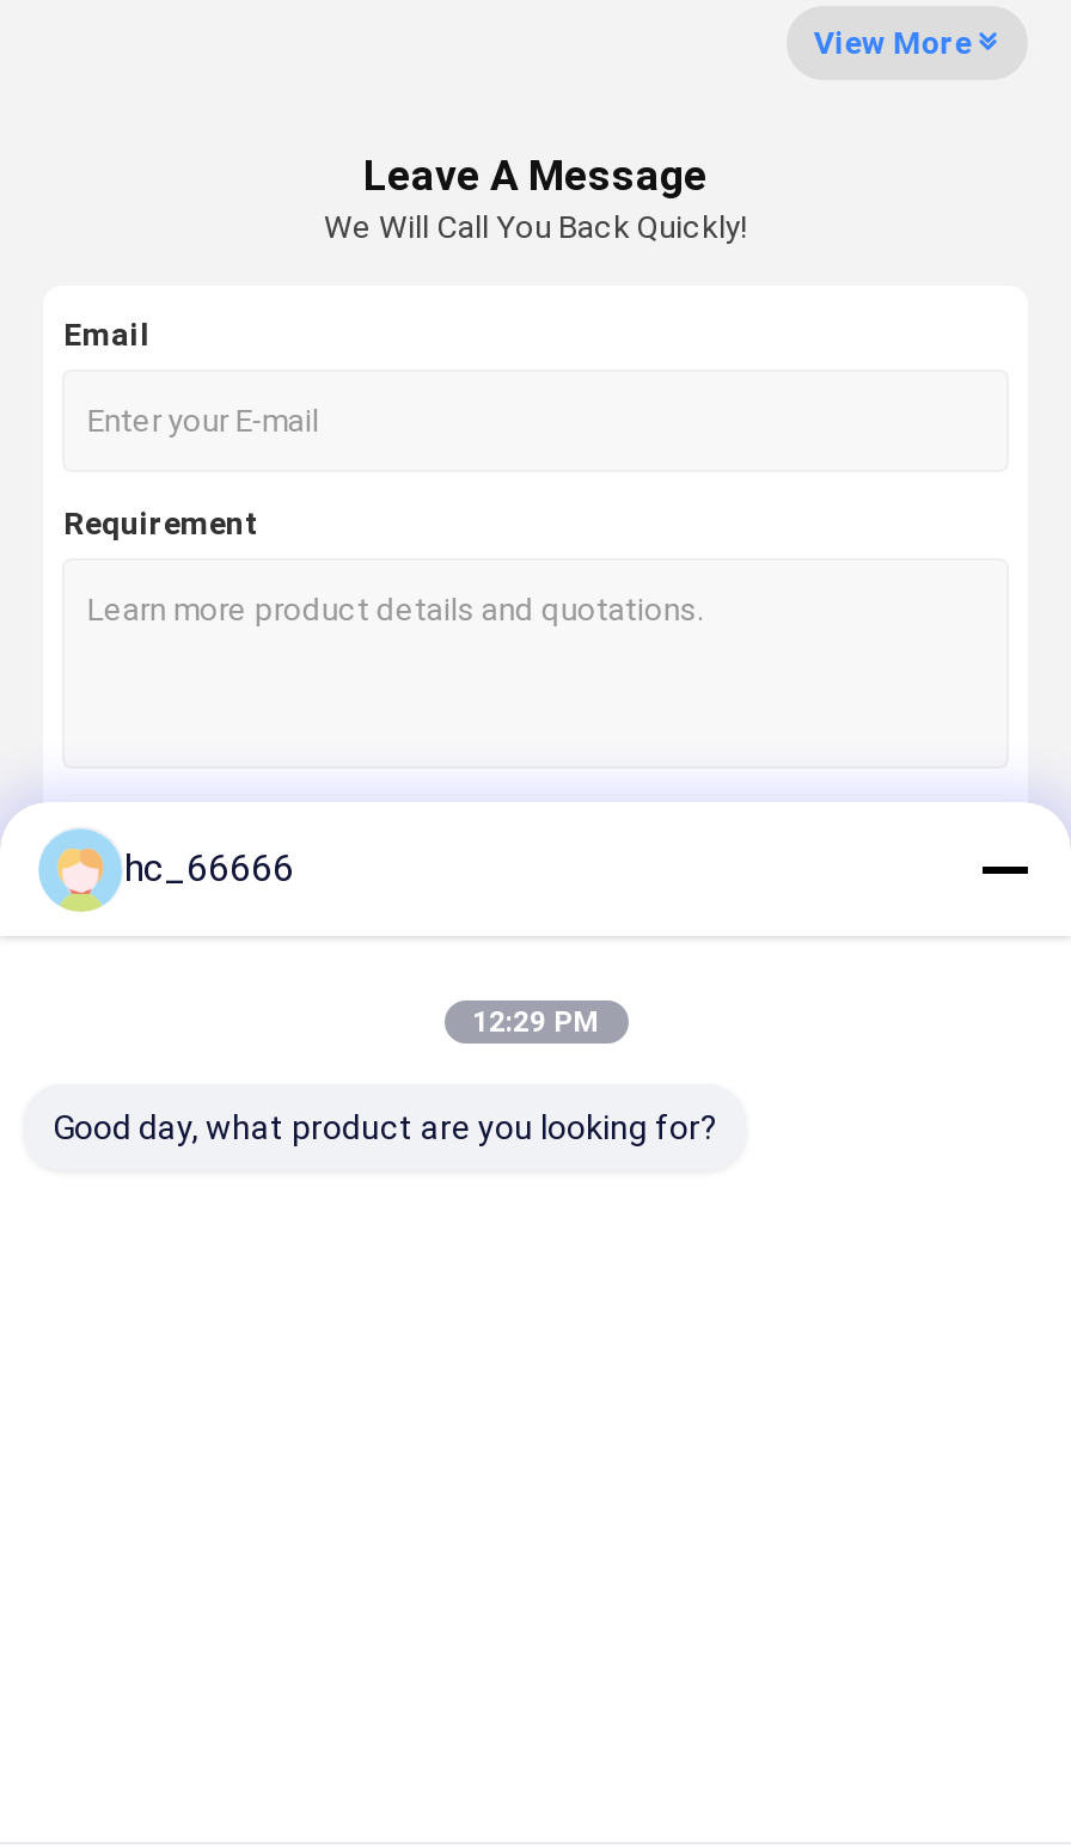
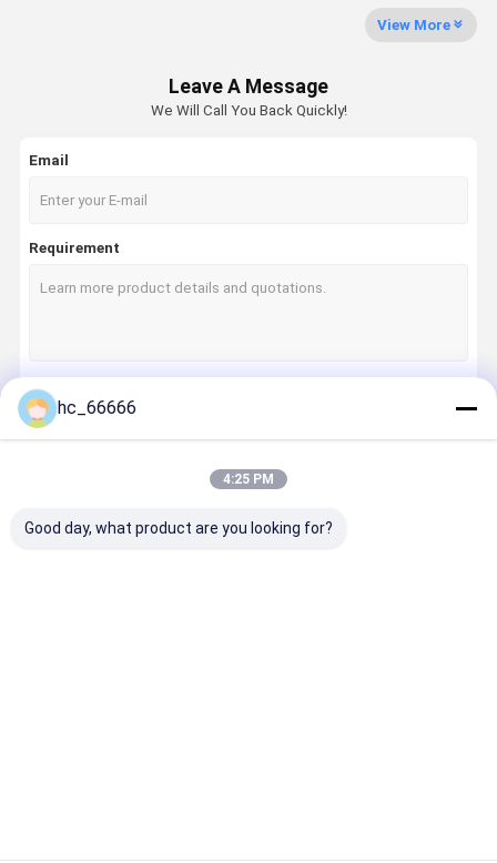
- 12:29 PM
+ 4:25 PM
